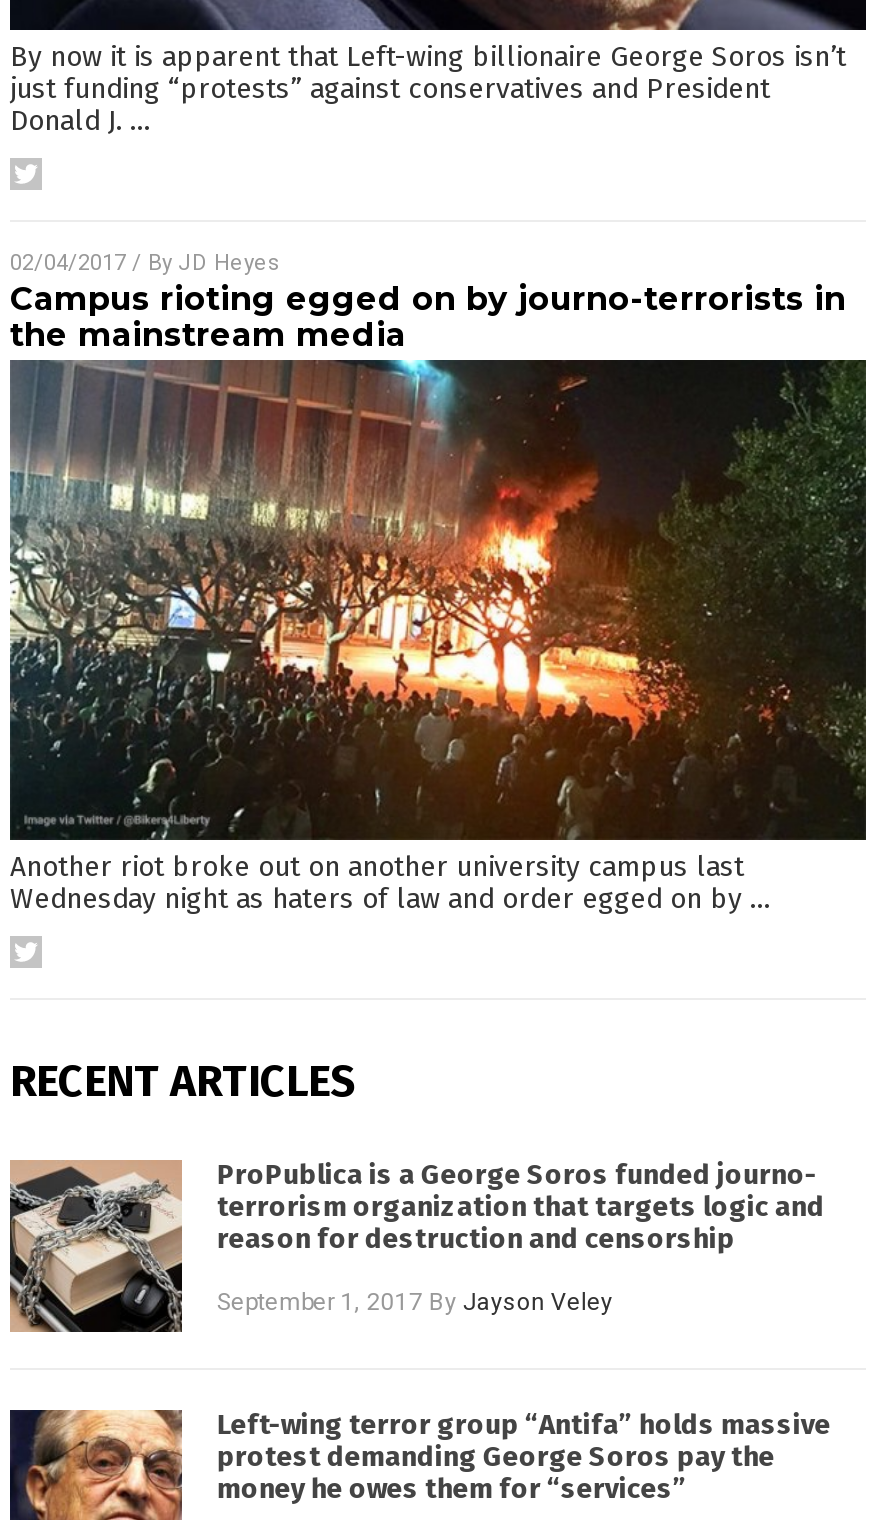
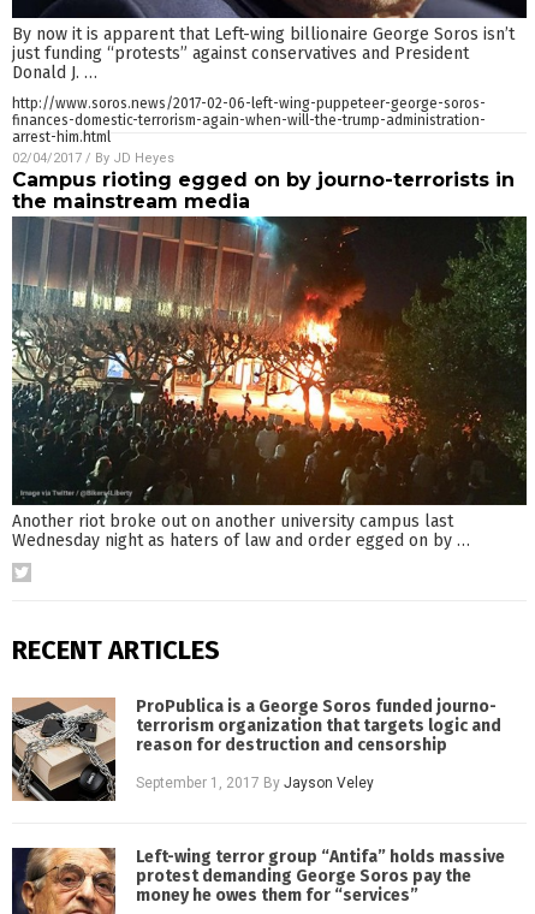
+ http://www.soros.news/2017-02-06-left-wing-puppeteer-george-soros-
+ finances-domestic-terrorism-again-when-will-the-trump-administration-
+ arrest-him.html
